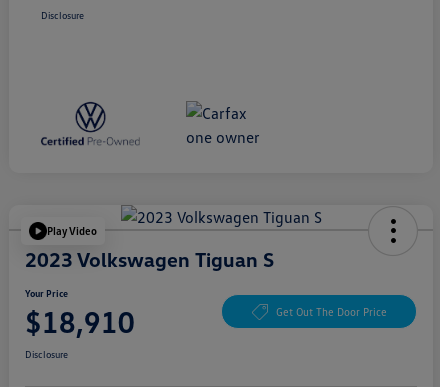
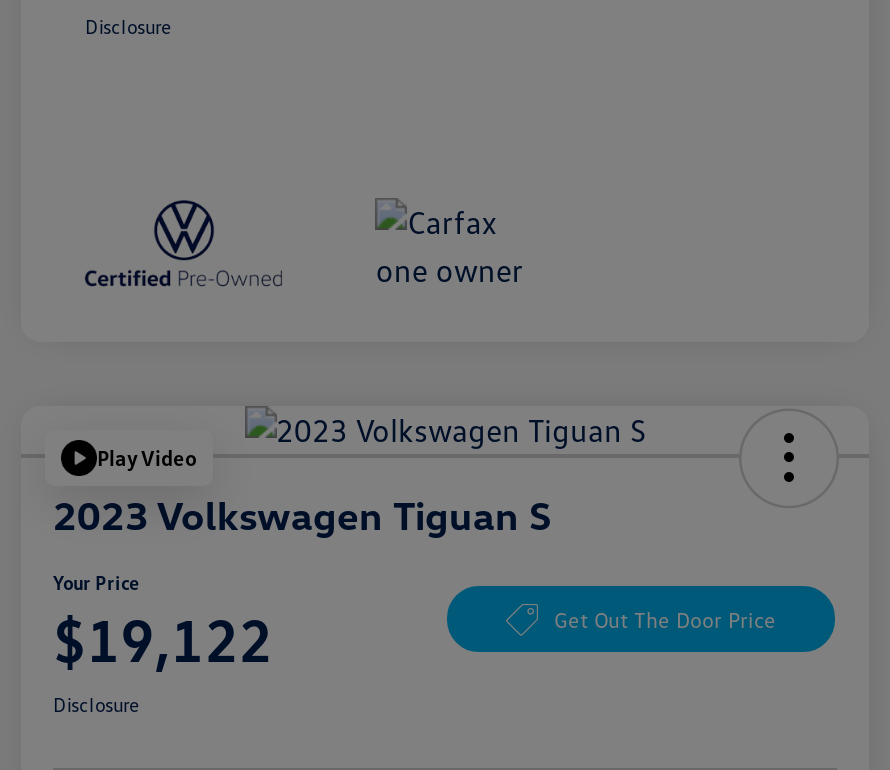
- $18,910
+ $19,122
